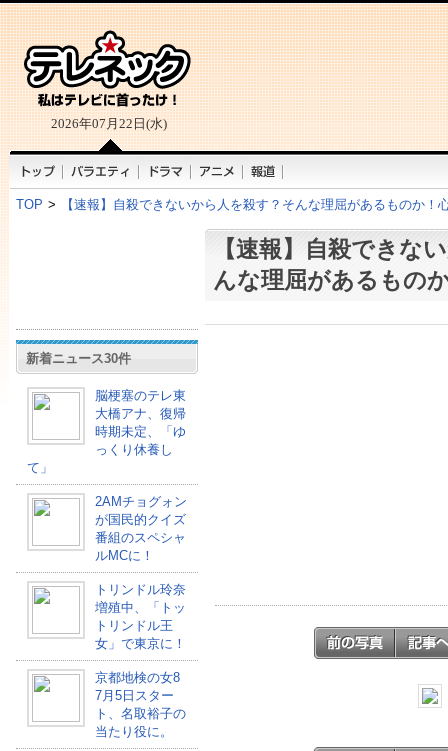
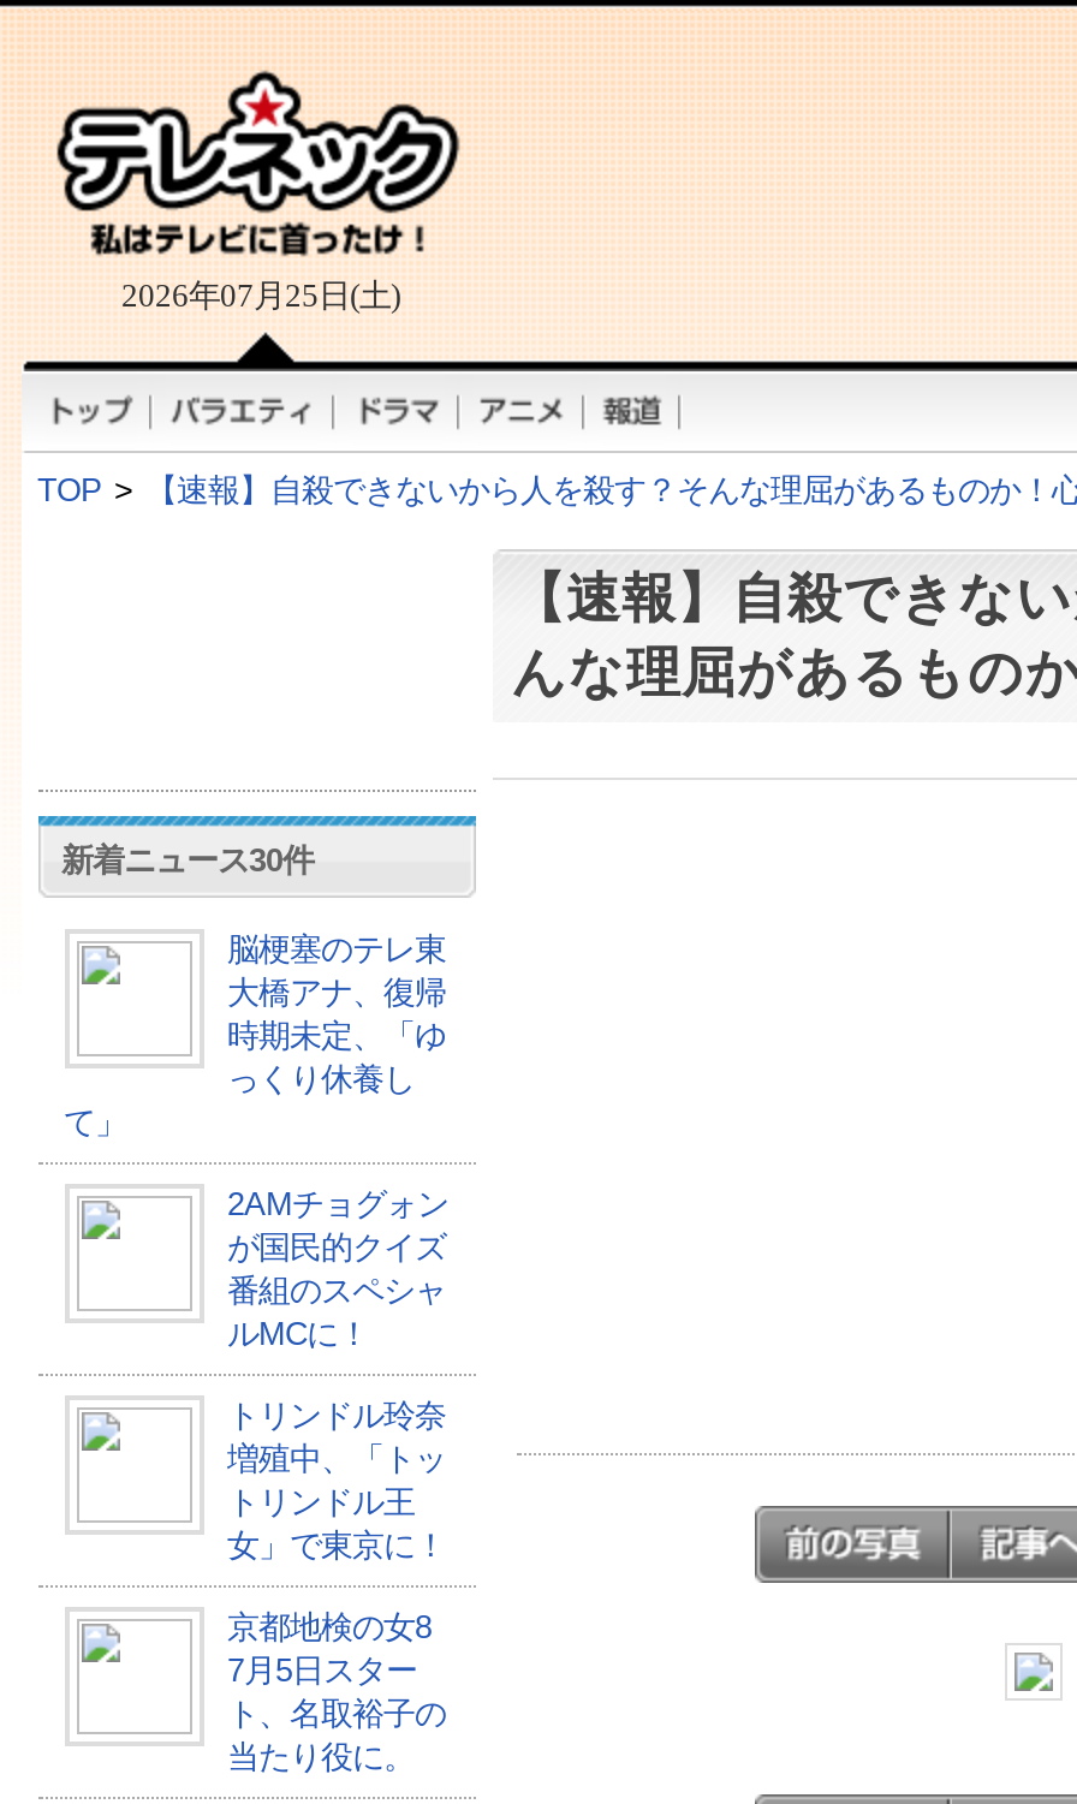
- 2026年07月22日(水)
+ 2026年07月25日(土)
